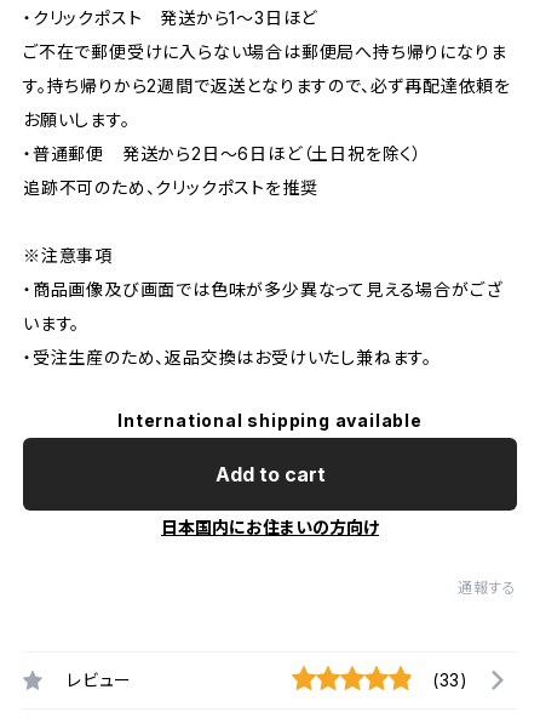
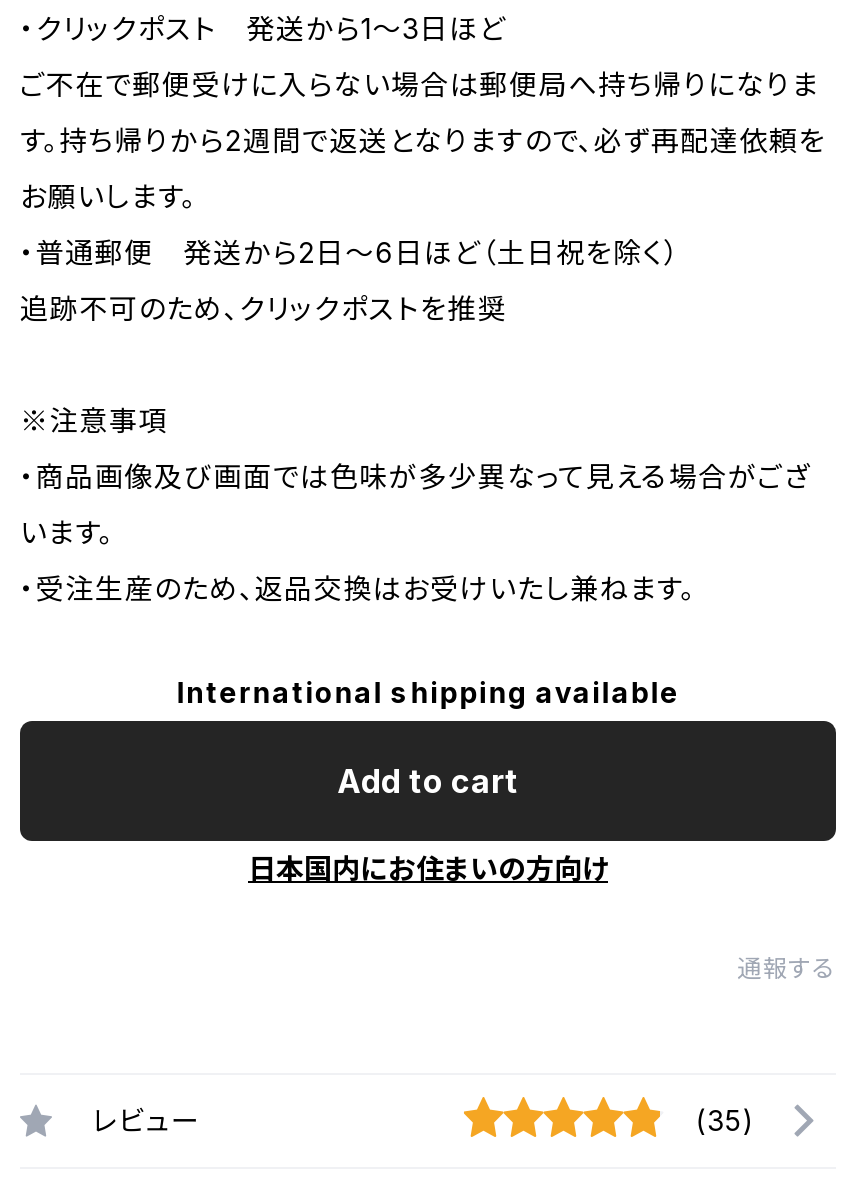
- (33)
+ (35)
